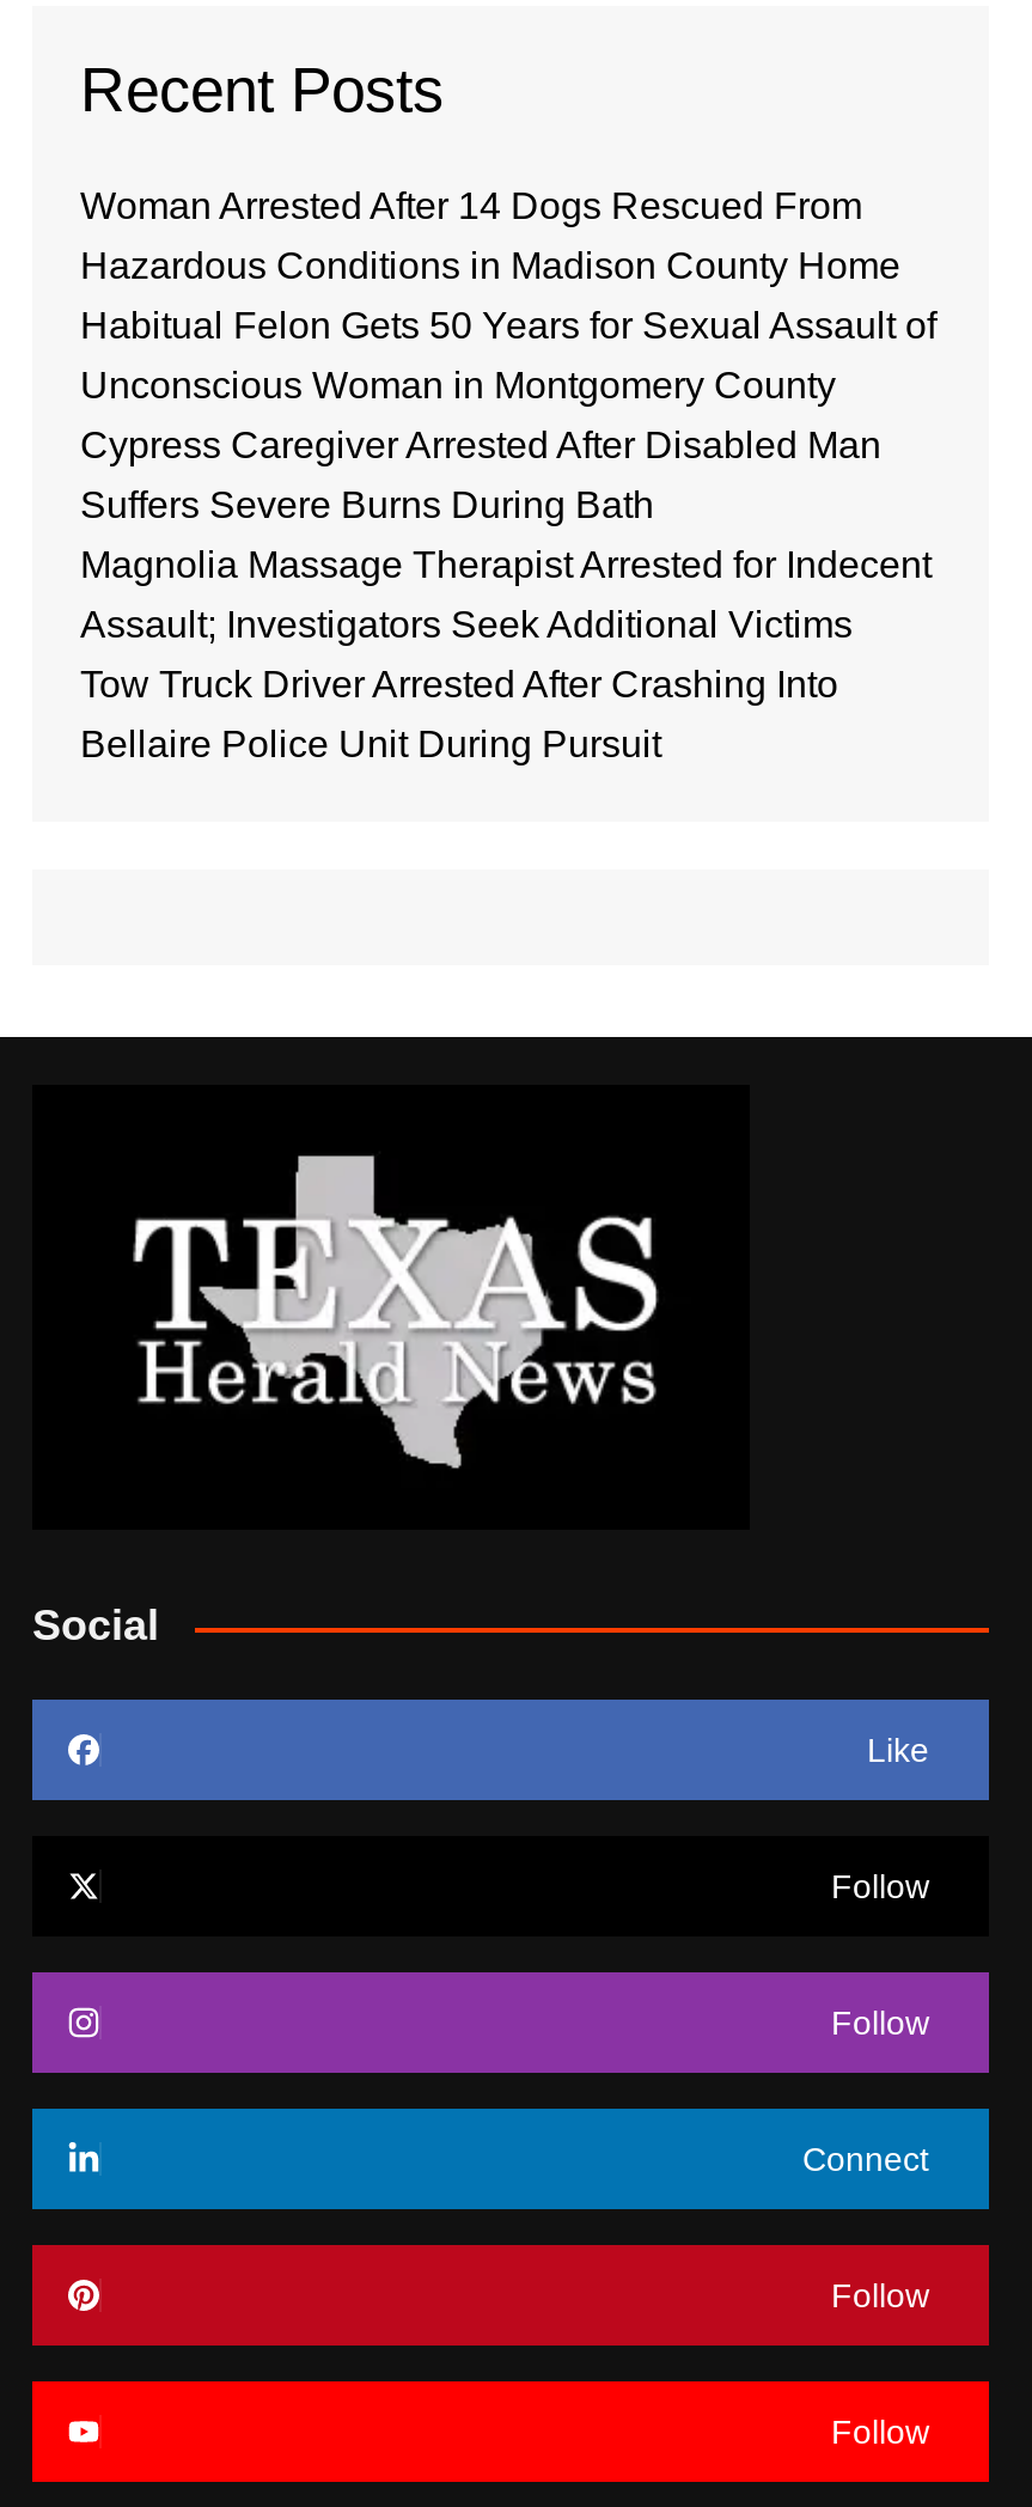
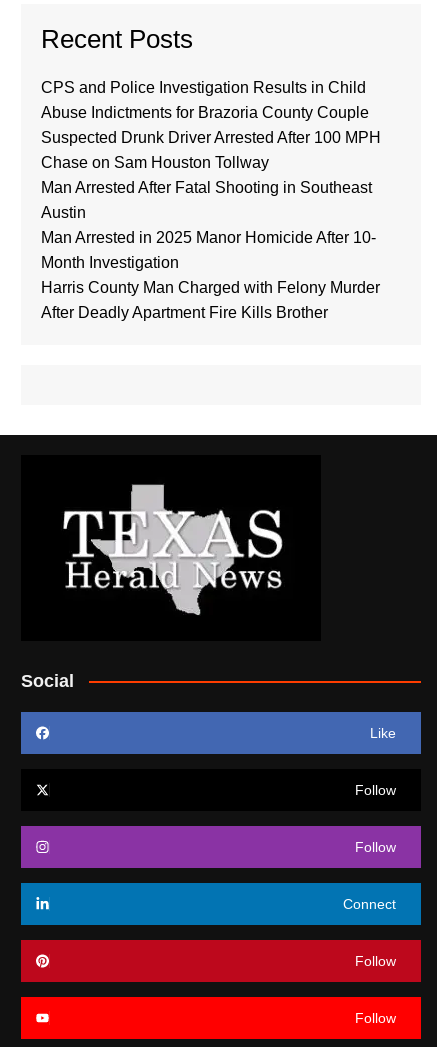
- Woman Arrested After 14 Dogs Rescued From
+ CPS and Police Investigation Results in Child

- Hazardous Conditions in Madison County Home
+ Abuse Indictments for Brazoria County Couple

- Habitual Felon Gets 50 Years for Sexual Assault of
+ Suspected Drunk Driver Arrested After 100 MPH

- Unconscious Woman in Montgomery County
+ Chase on Sam Houston Tollway

- Cypress Caregiver Arrested After Disabled Man
+ Man Arrested After Fatal Shooting in Southeast

- Suffers Severe Burns During Bath
+ Austin

- Magnolia Massage Therapist Arrested for Indecent
+ Man Arrested in 2025 Manor Homicide After 10-

- Assault; Investigators Seek Additional Victims
+ Month Investigation

- Tow Truck Driver Arrested After Crashing Into
+ Harris County Man Charged with Felony Murder

- Bellaire Police Unit During Pursuit
+ After Deadly Apartment Fire Kills Brother
